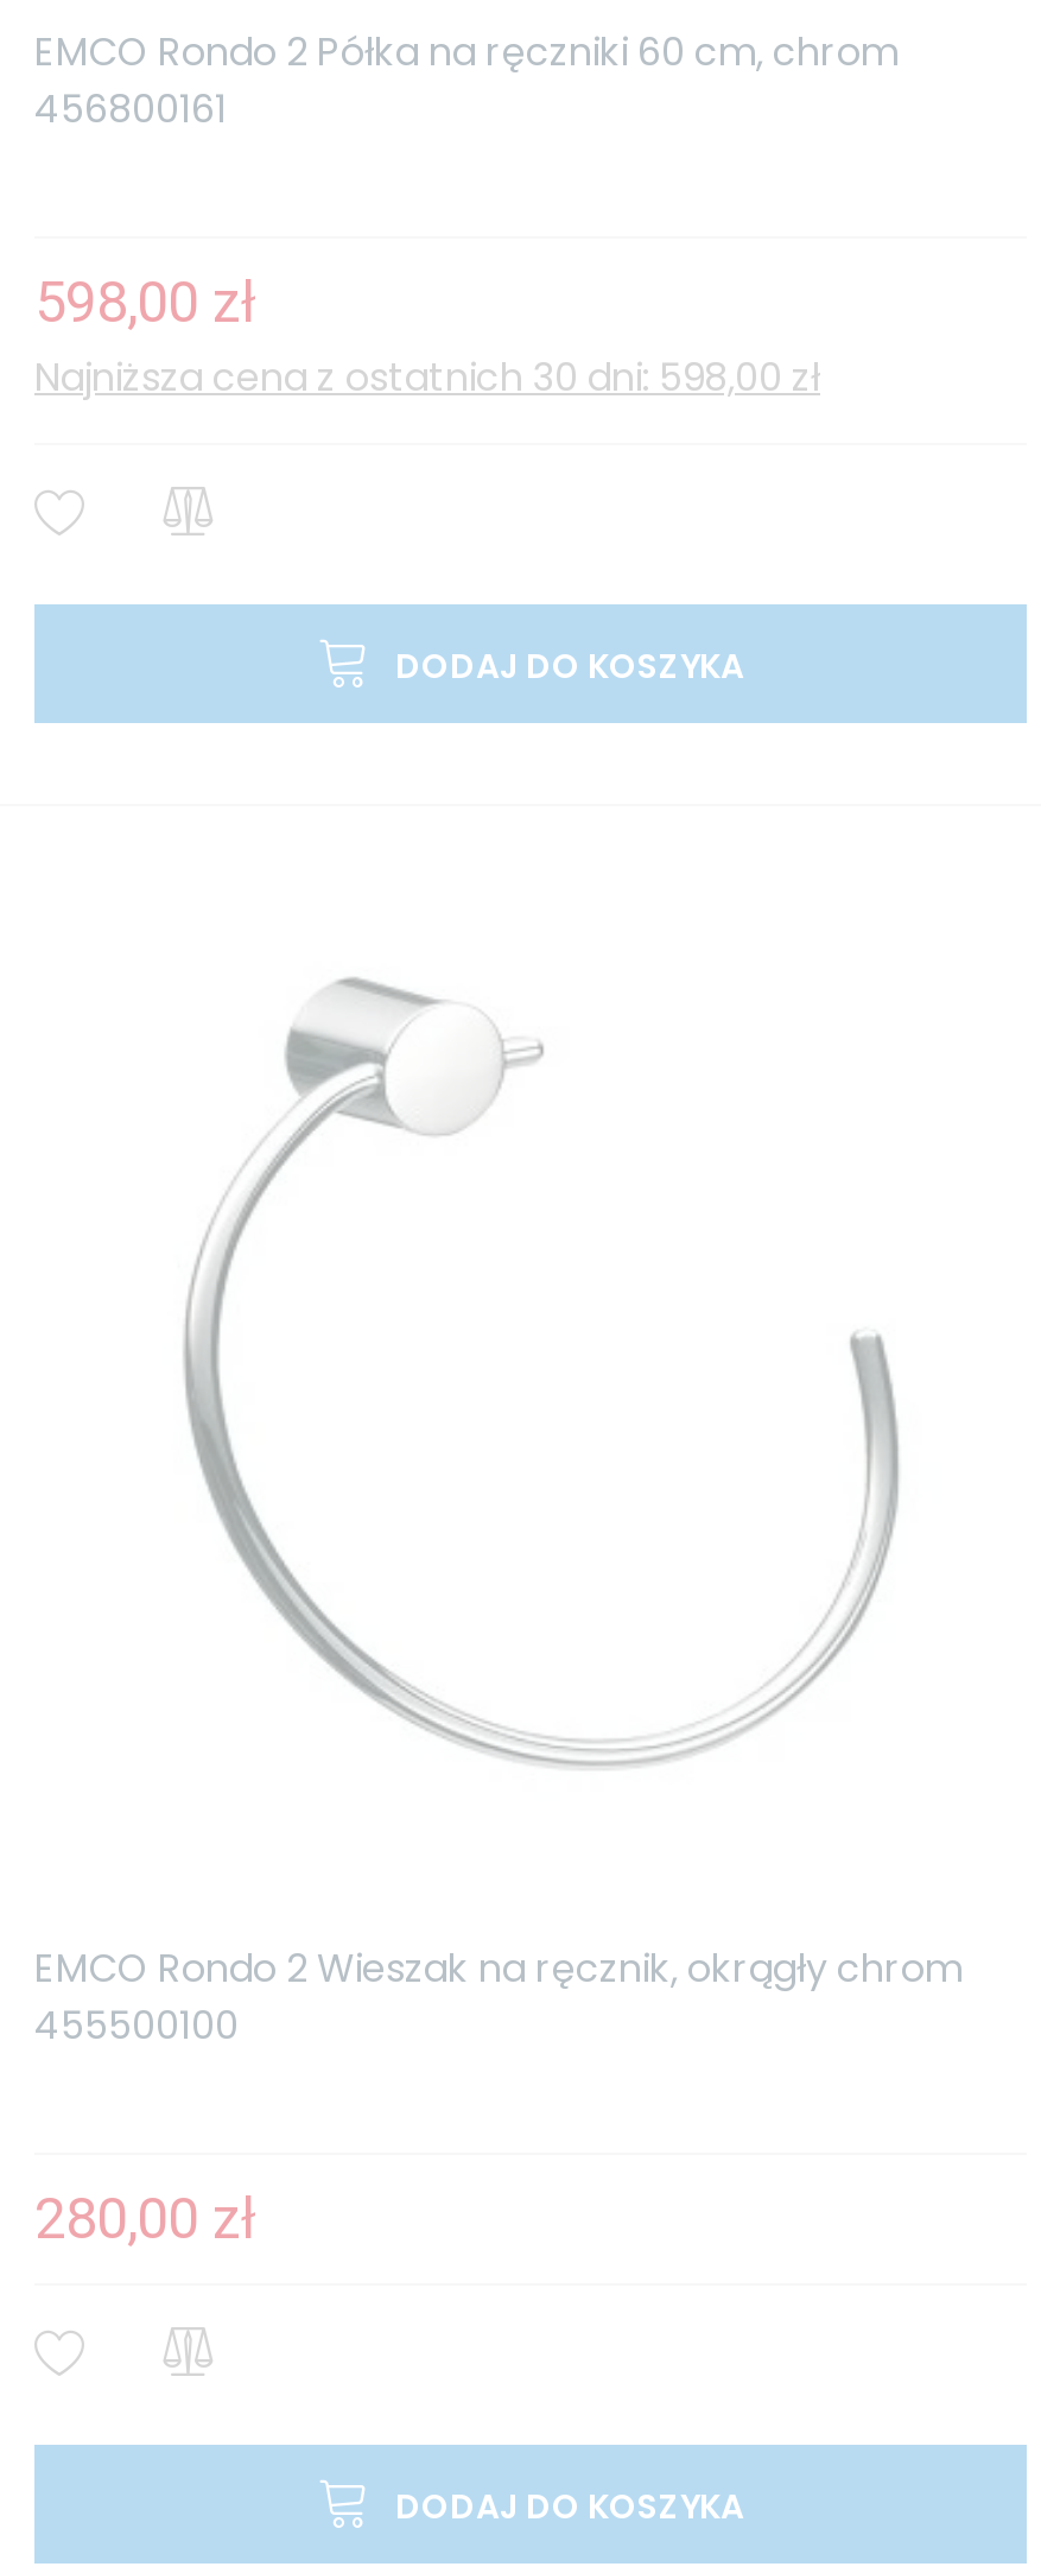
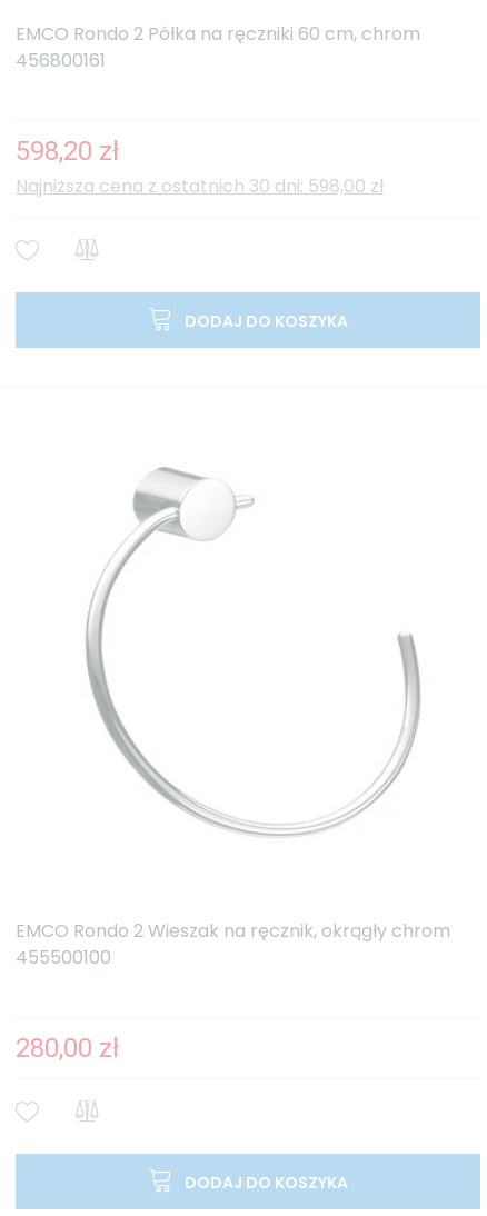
- 598,00 zł
+ 598,20 zł
